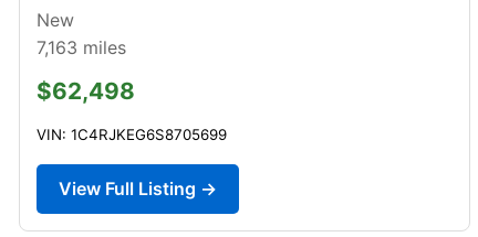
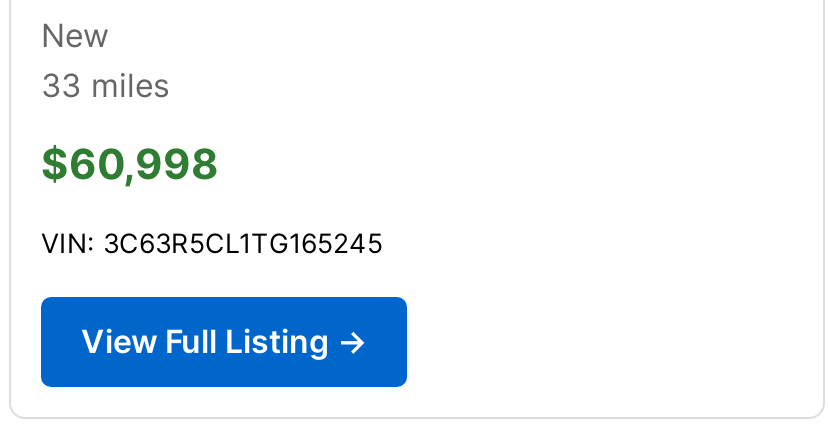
- 7,163 miles
+ 33 miles

- $62,498
+ $60,998

- VIN: 1C4RJKEG6S8705699
+ VIN: 3C63R5CL1TG165245
